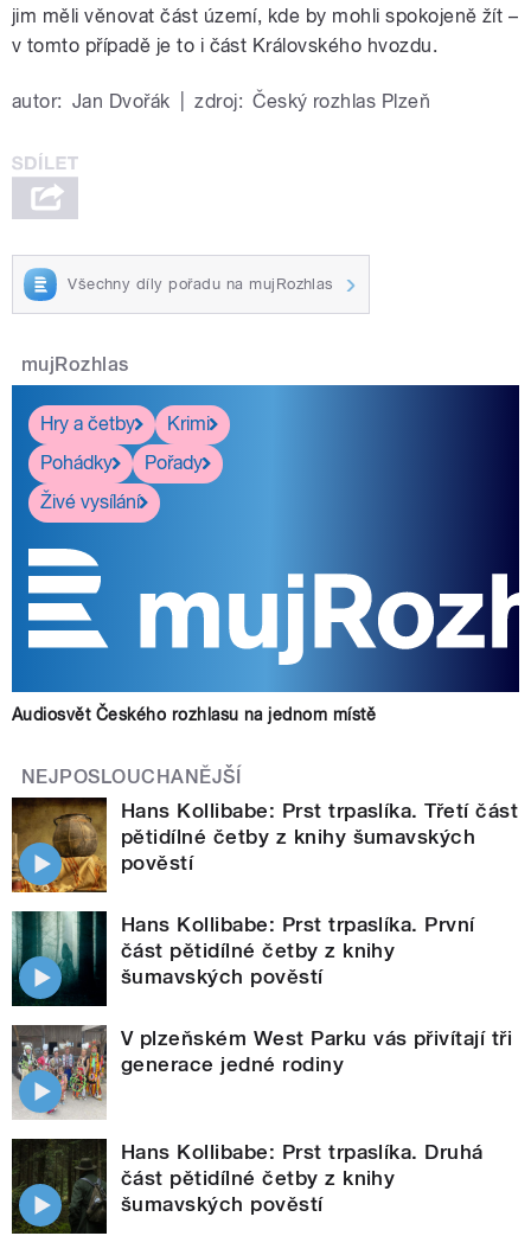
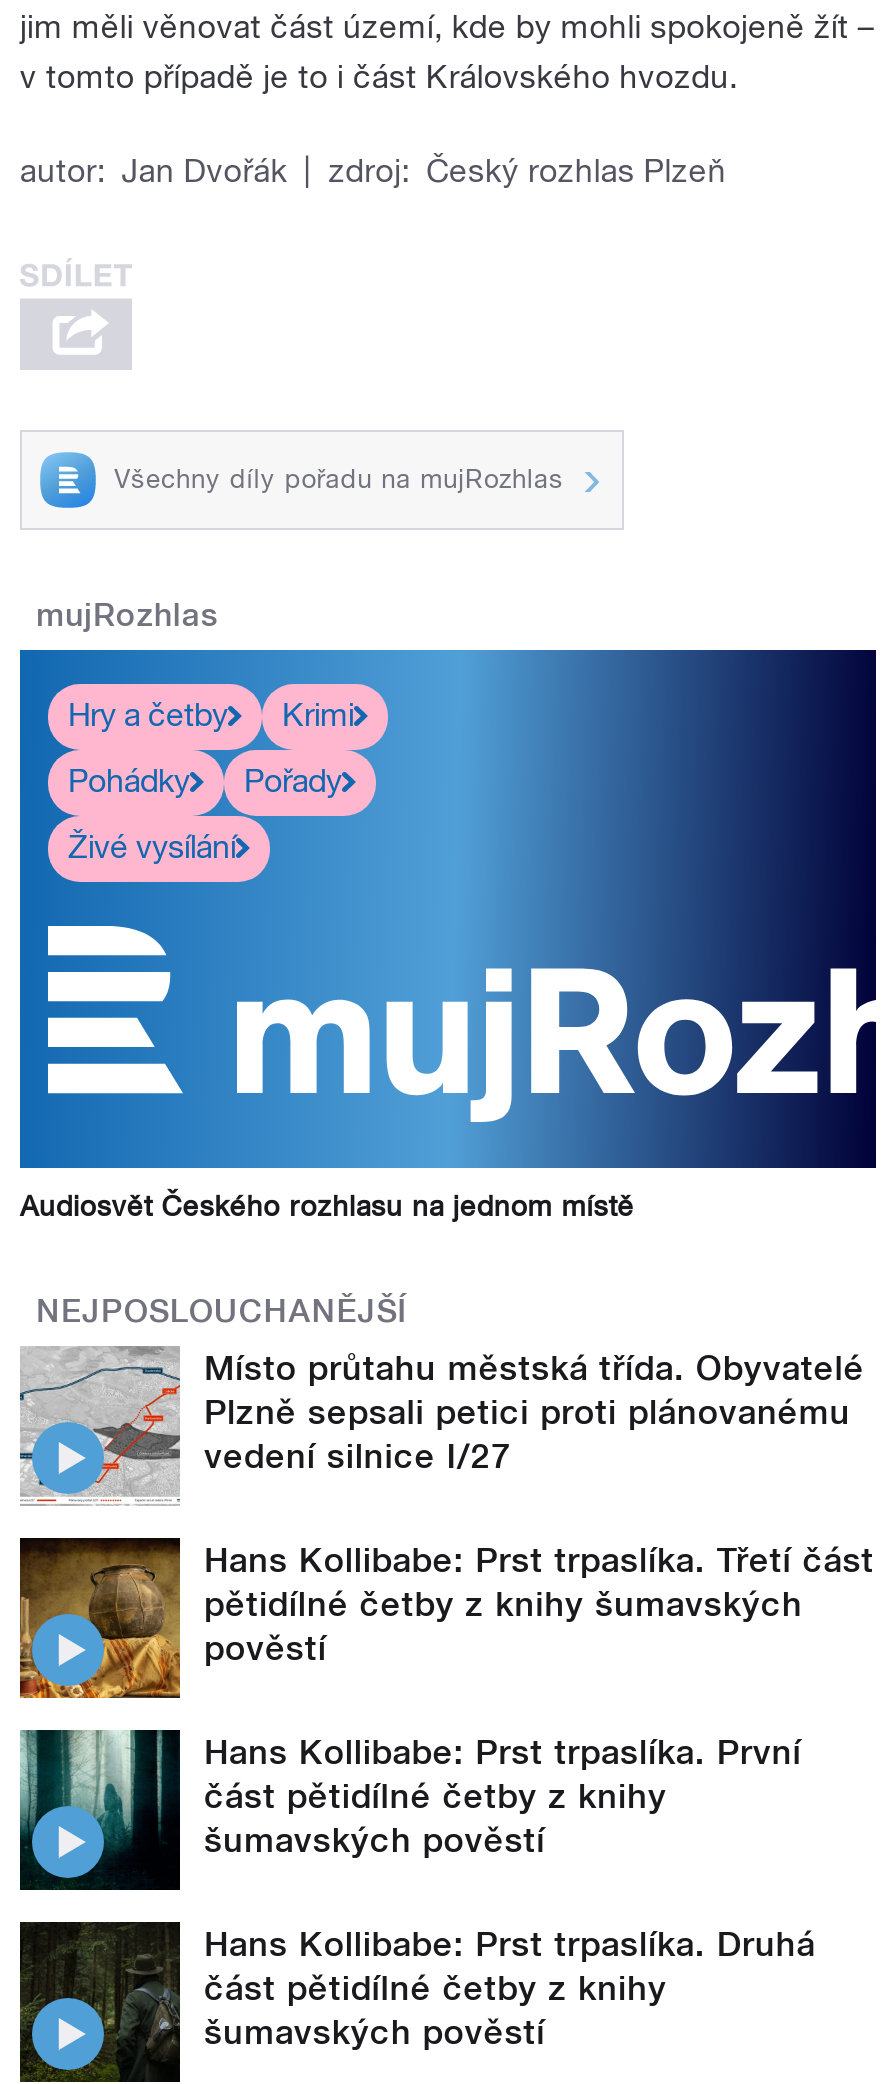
+ [image]
+ Místo průtahu městská třída. Obyvatelé
+ Plzně sepsali petici proti plánovanému
+ vedení silnice I/27

moved down: [image] | Hans Kollibabe: Prst trpaslíka. Třetí část | pětidílné četby z knihy šumavských | pověstí | Hans Kollibabe: Prst trpaslíka. První | část pětidílné četby z knihy | šumavských pověstí

- [image]
- V plzeňském West Parku vás přivítají tři
- generace jedné rodiny
